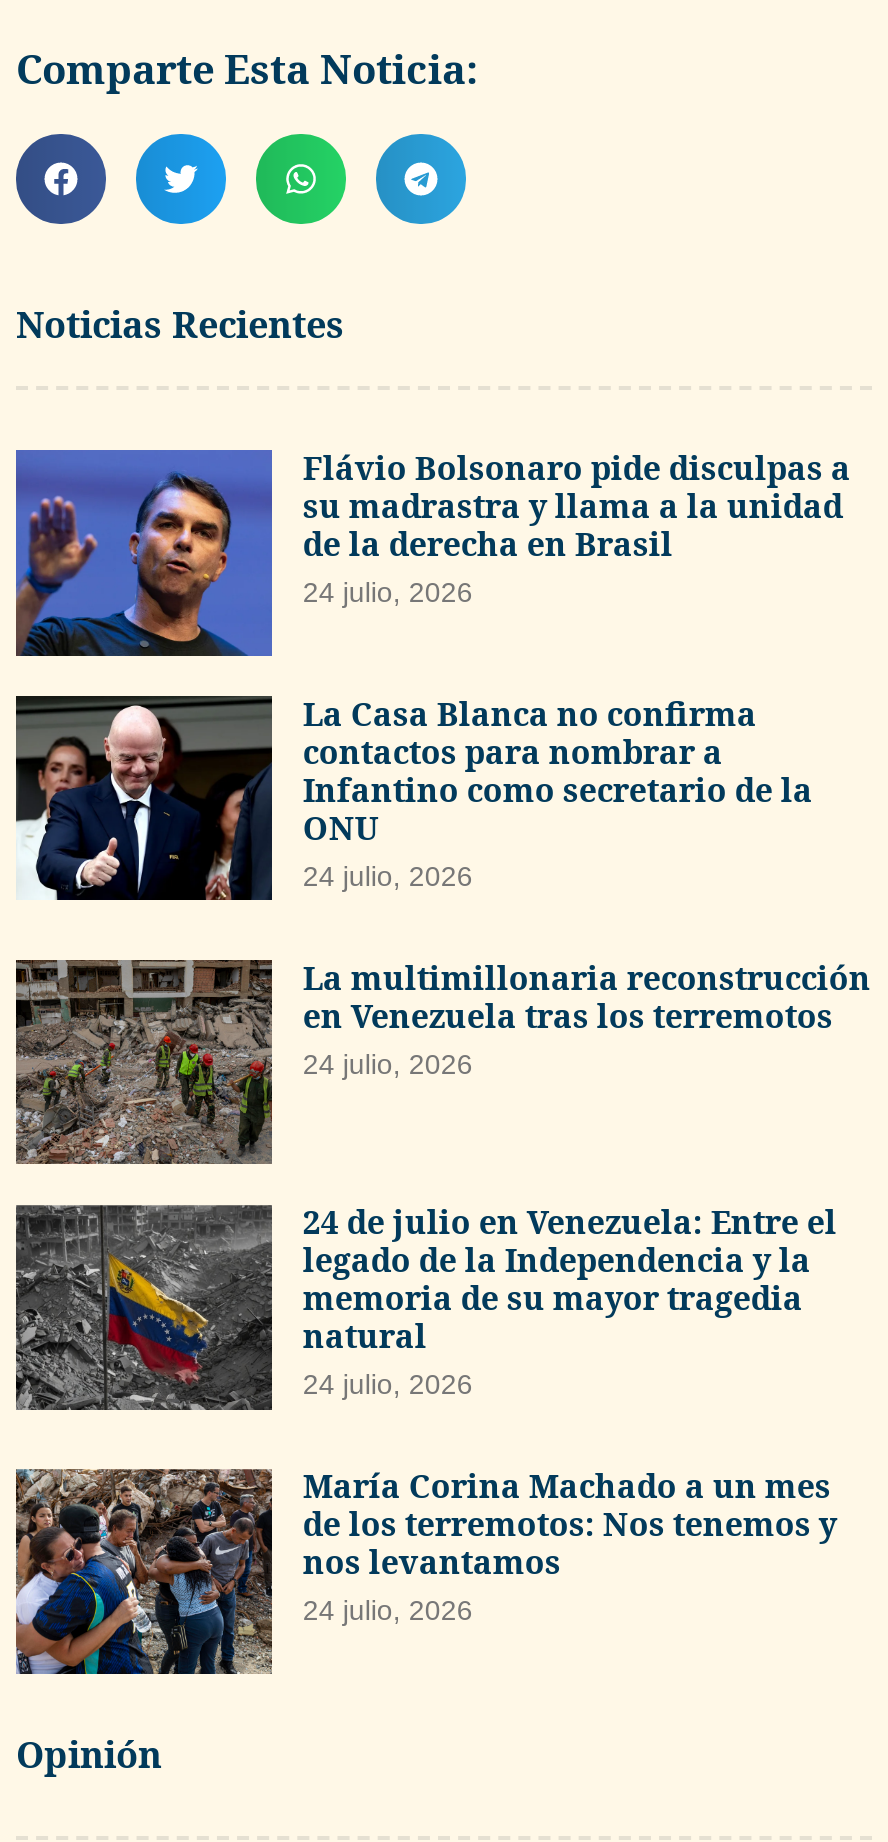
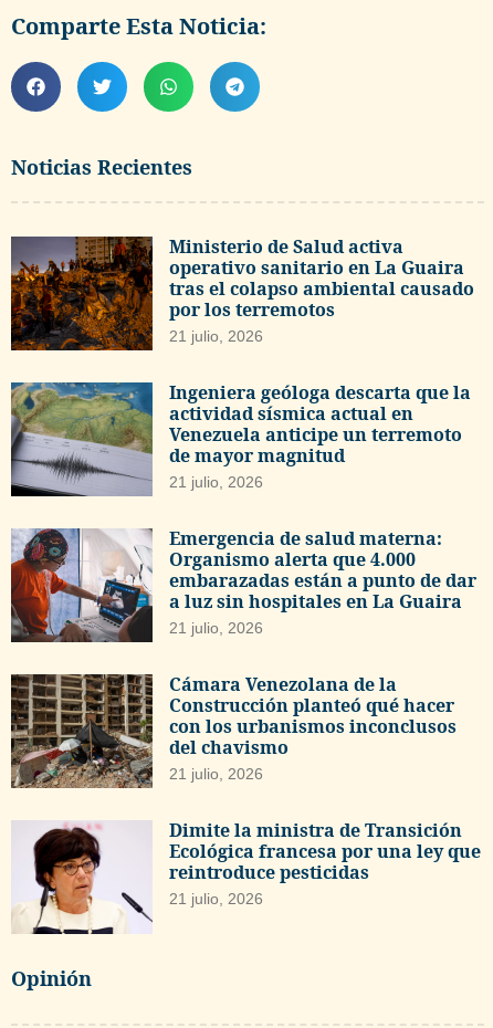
- [image]
- Flávio Bolsonaro pide disculpas a
- su madrastra y llama a la unidad
- de la derecha en Brasil
- 24 julio, 2026
+ [image]
+ Ministerio de Salud activa
+ operativo sanitario en La Guaira
+ tras el colapso ambiental causado
+ por los terremotos
+ 21 julio, 2026

- [image]
- La Casa Blanca no confirma
- contactos para nombrar a
- Infantino como secretario de la
- ONU
- 24 julio, 2026
+ [image]
+ Ingeniera geóloga descarta que la
+ actividad sísmica actual en
+ Venezuela anticipe un terremoto
+ de mayor magnitud
+ 21 julio, 2026

- [image]
- La multimillonaria reconstrucción
- en Venezuela tras los terremotos
- 24 julio, 2026
+ [image]
+ Emergencia de salud materna:
+ Organismo alerta que 4.000
+ embarazadas están a punto de dar
+ a luz sin hospitales en La Guaira
+ 21 julio, 2026

- [image]
- 24 de julio en Venezuela: Entre el
- legado de la Independencia y la
- memoria de su mayor tragedia
- natural
- 24 julio, 2026
+ [image]
+ Cámara Venezolana de la
+ Construcción planteó qué hacer
+ con los urbanismos inconclusos
+ del chavismo
+ 21 julio, 2026

- [image]
- María Corina Machado a un mes
- de los terremotos: Nos tenemos y
- nos levantamos
- 24 julio, 2026
+ [image]
+ Dimite la ministra de Transición
+ Ecológica francesa por una ley que
+ reintroduce pesticidas
+ 21 julio, 2026
